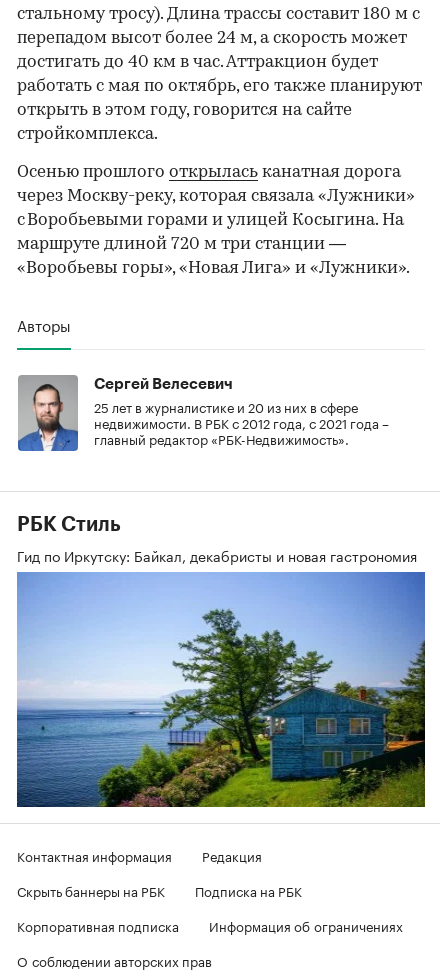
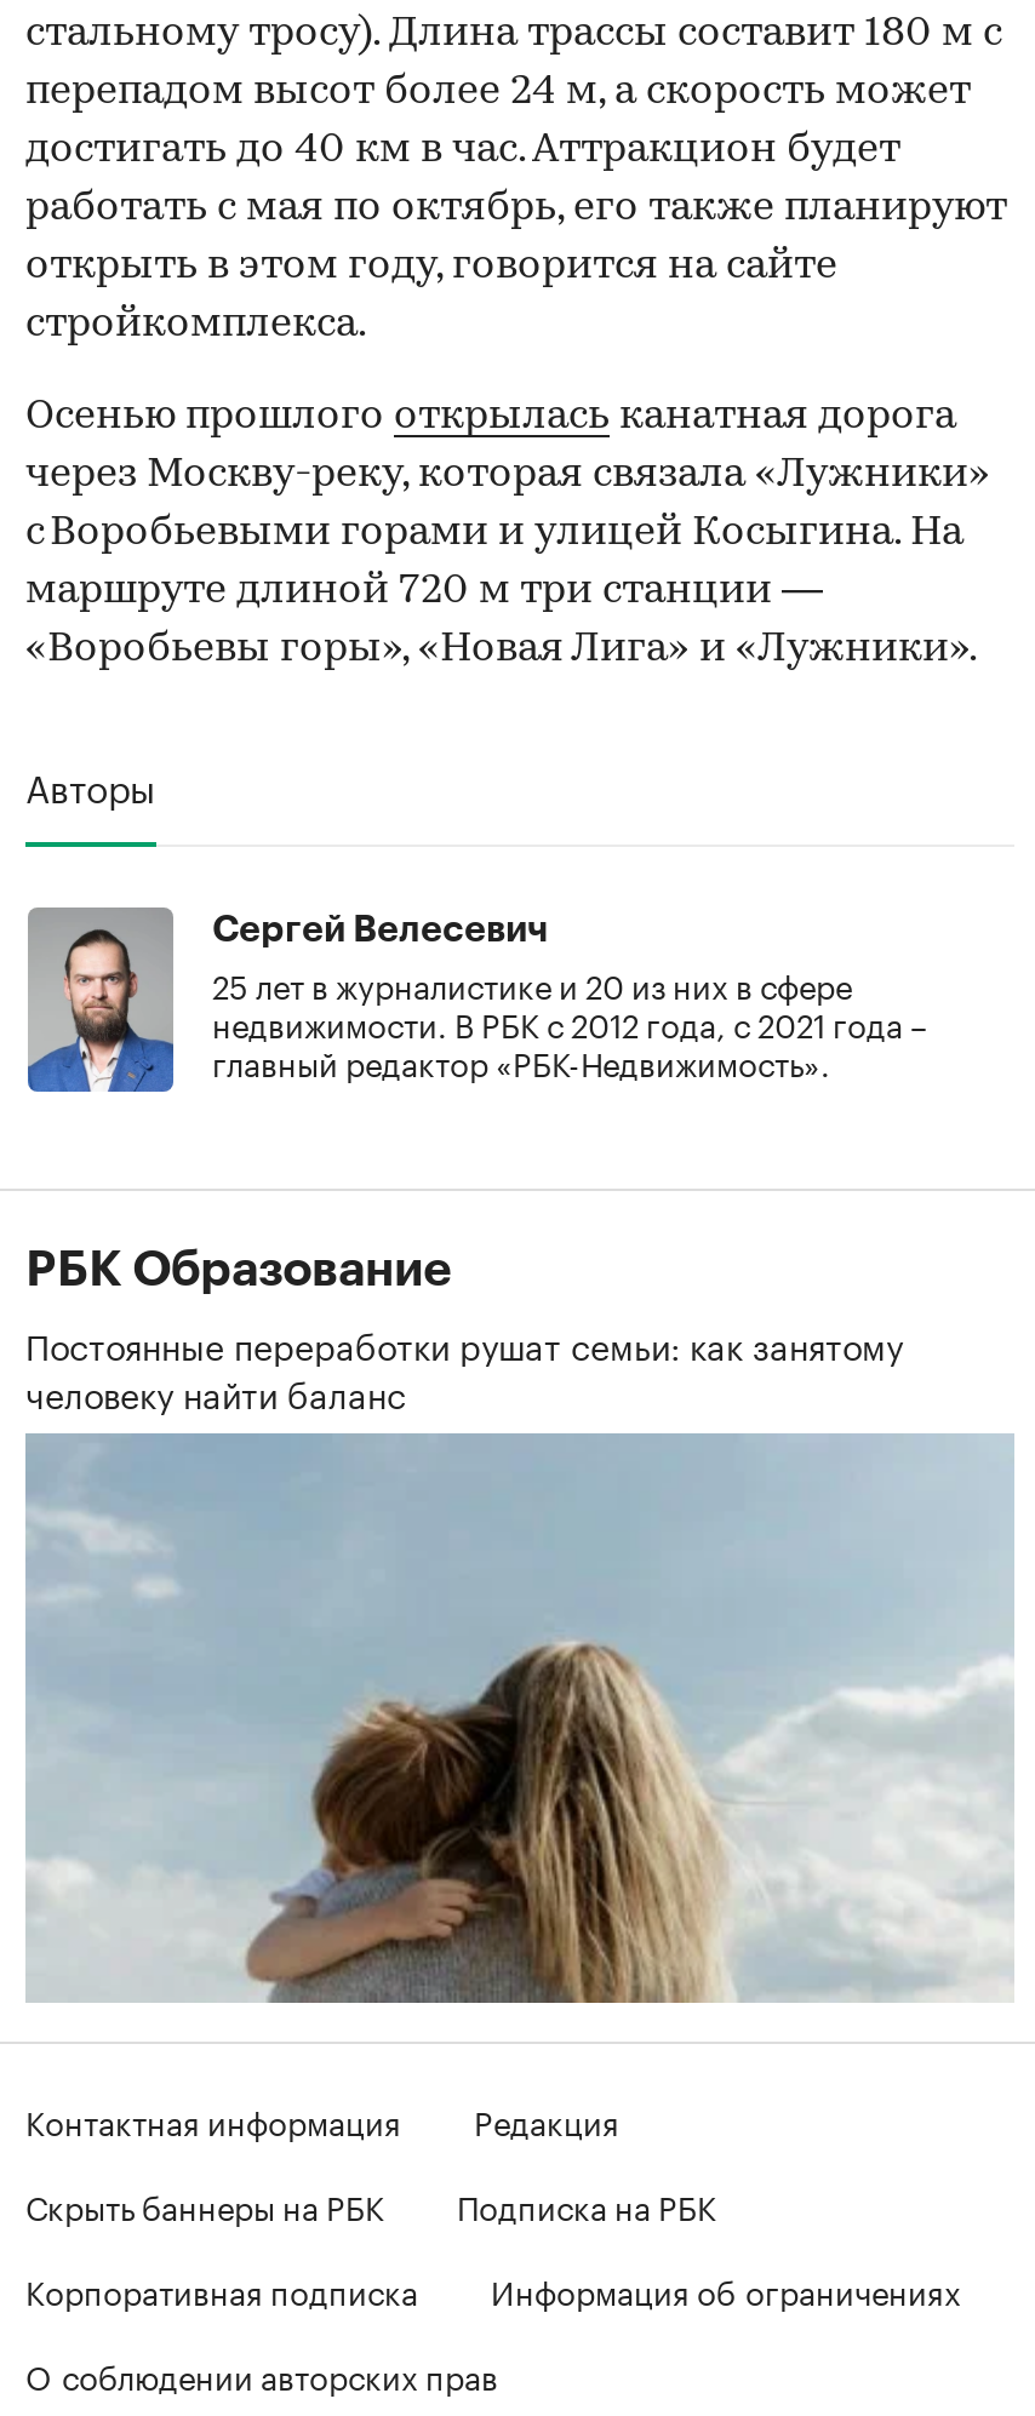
- РБК Стиль
- Гид по Иркутску: Байкал, декабристы и новая гастрономия
+ РБК Образование
+ Постоянные переработки рушат семьи: как занятому
+ человеку найти баланс

- [image]
+ [image]
